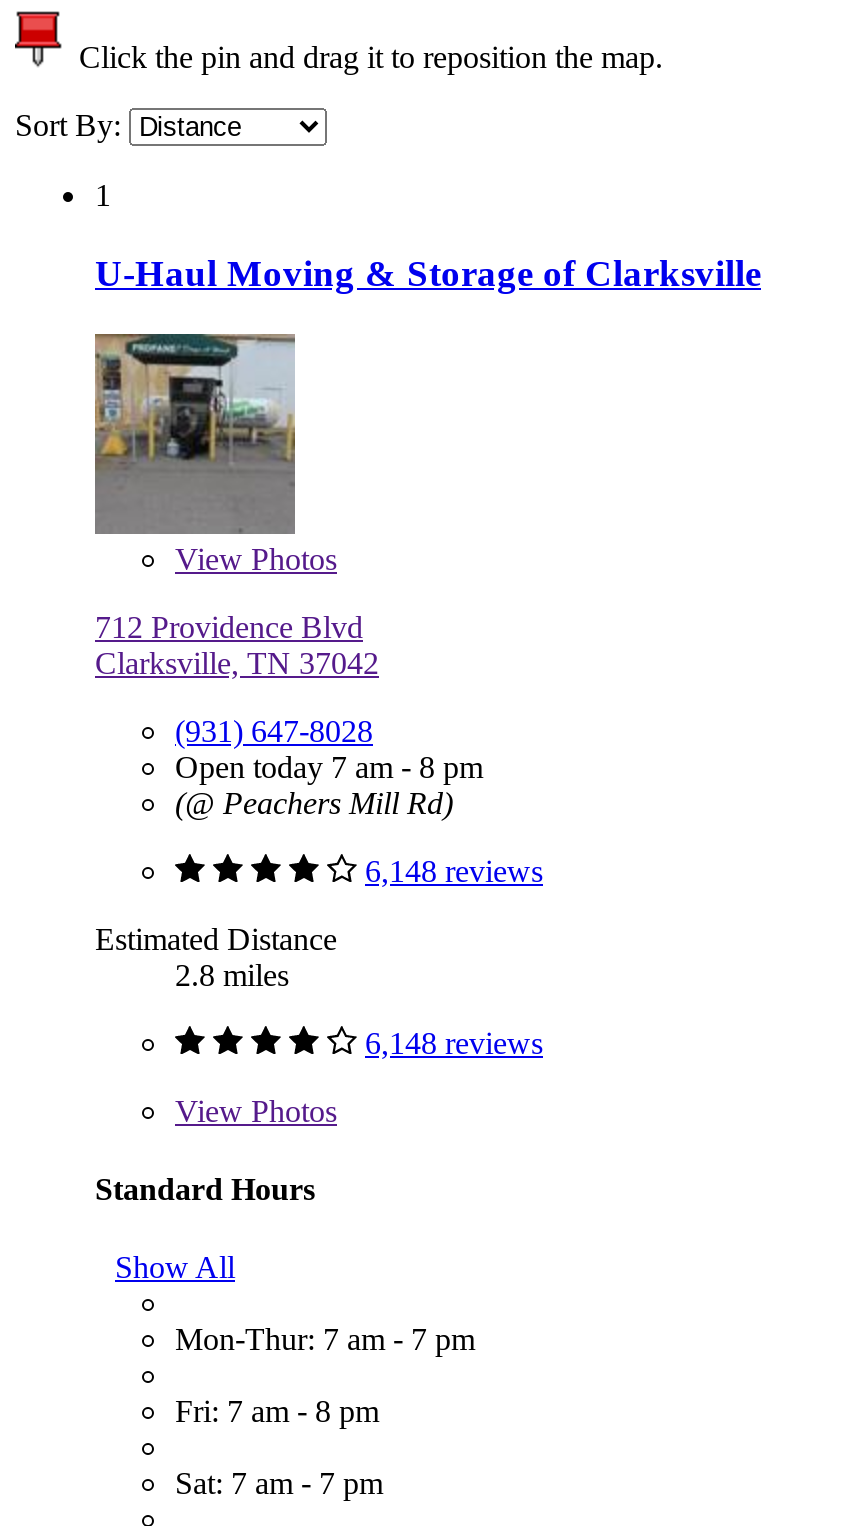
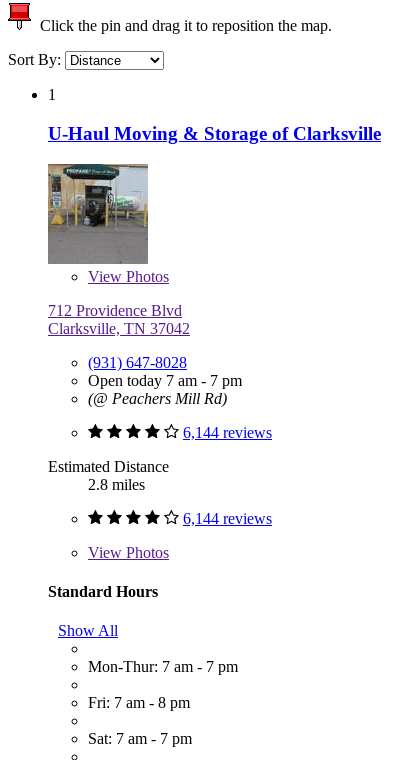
- Open today 7 am - 8 pm
+ Open today 7 am - 7 pm

- 6,148 reviews
+ 6,144 reviews

- 6,148 reviews
+ 6,144 reviews
